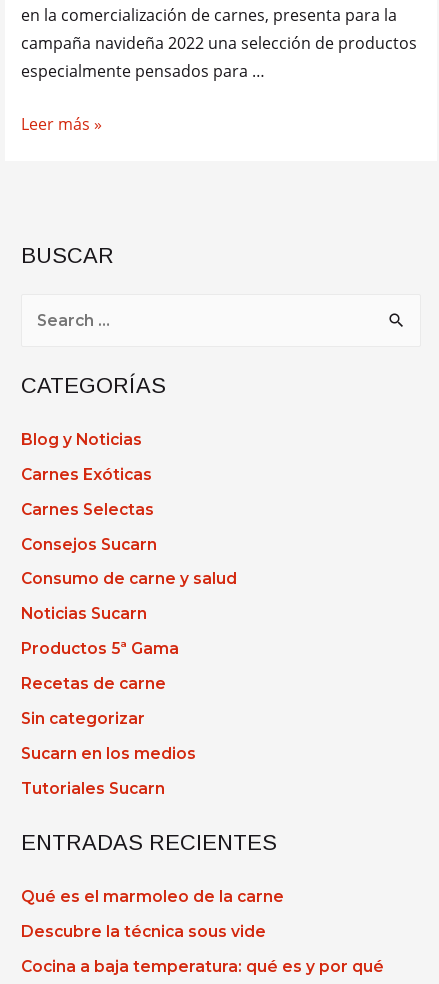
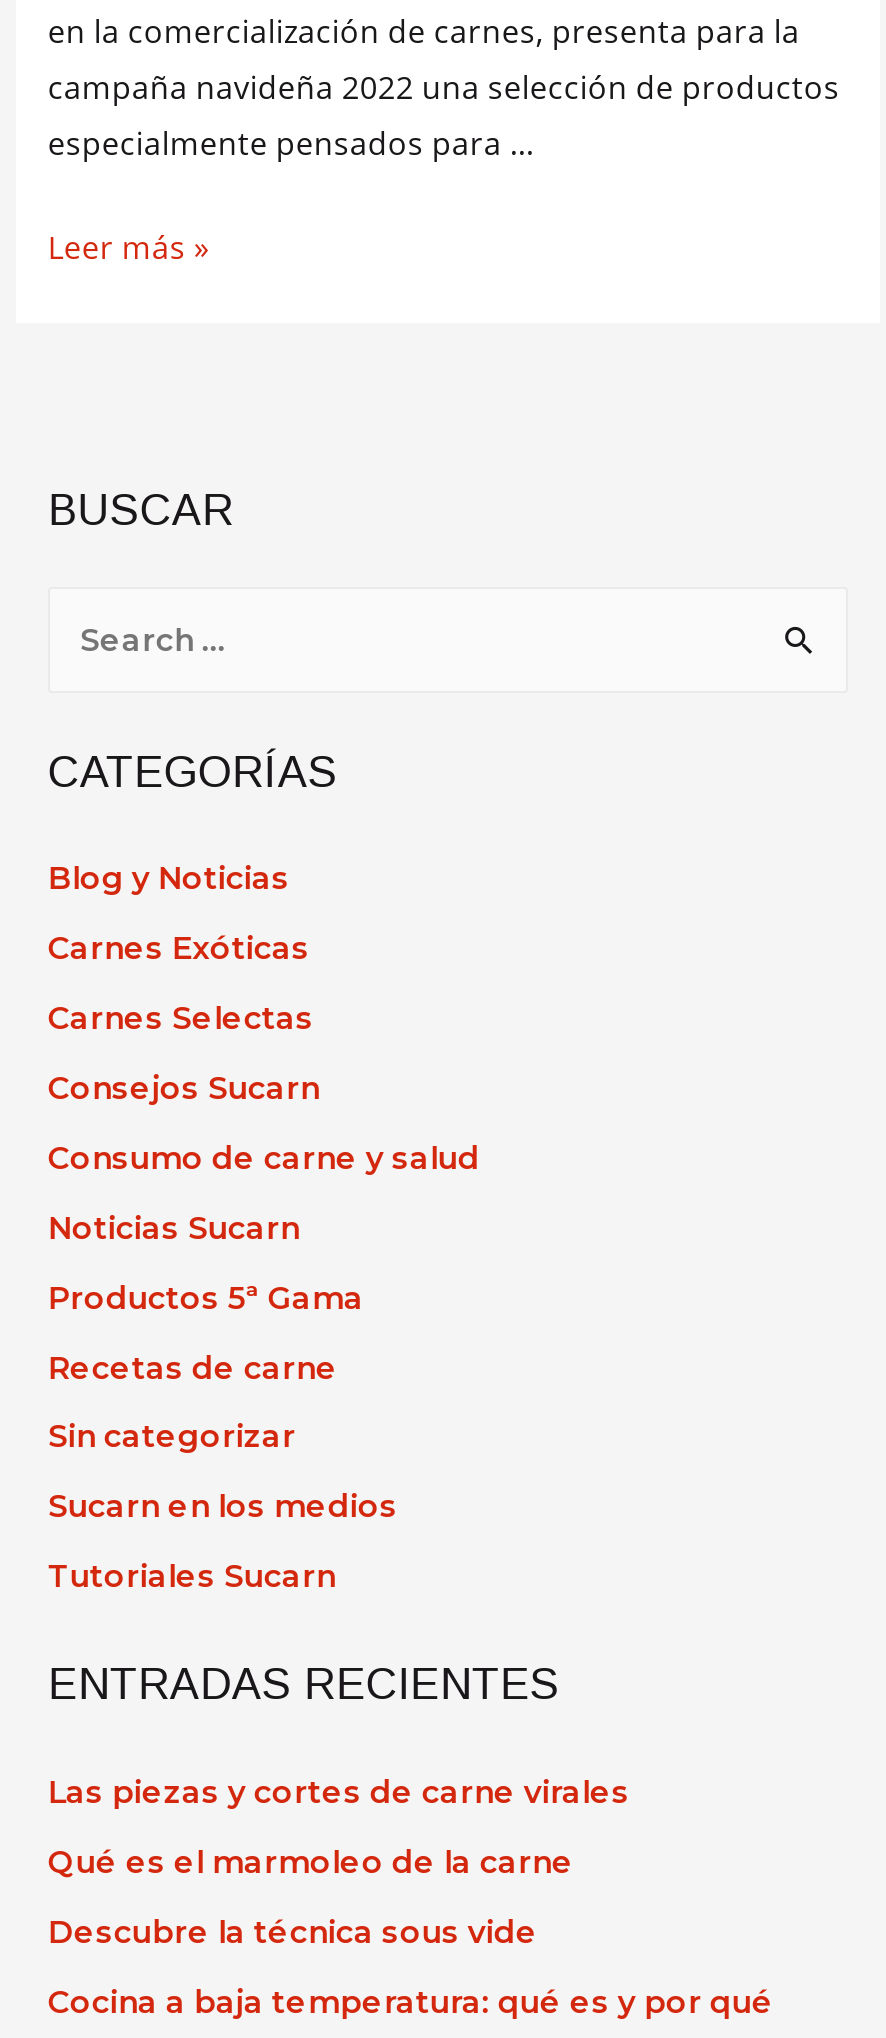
+ Las piezas y cortes de carne virales
